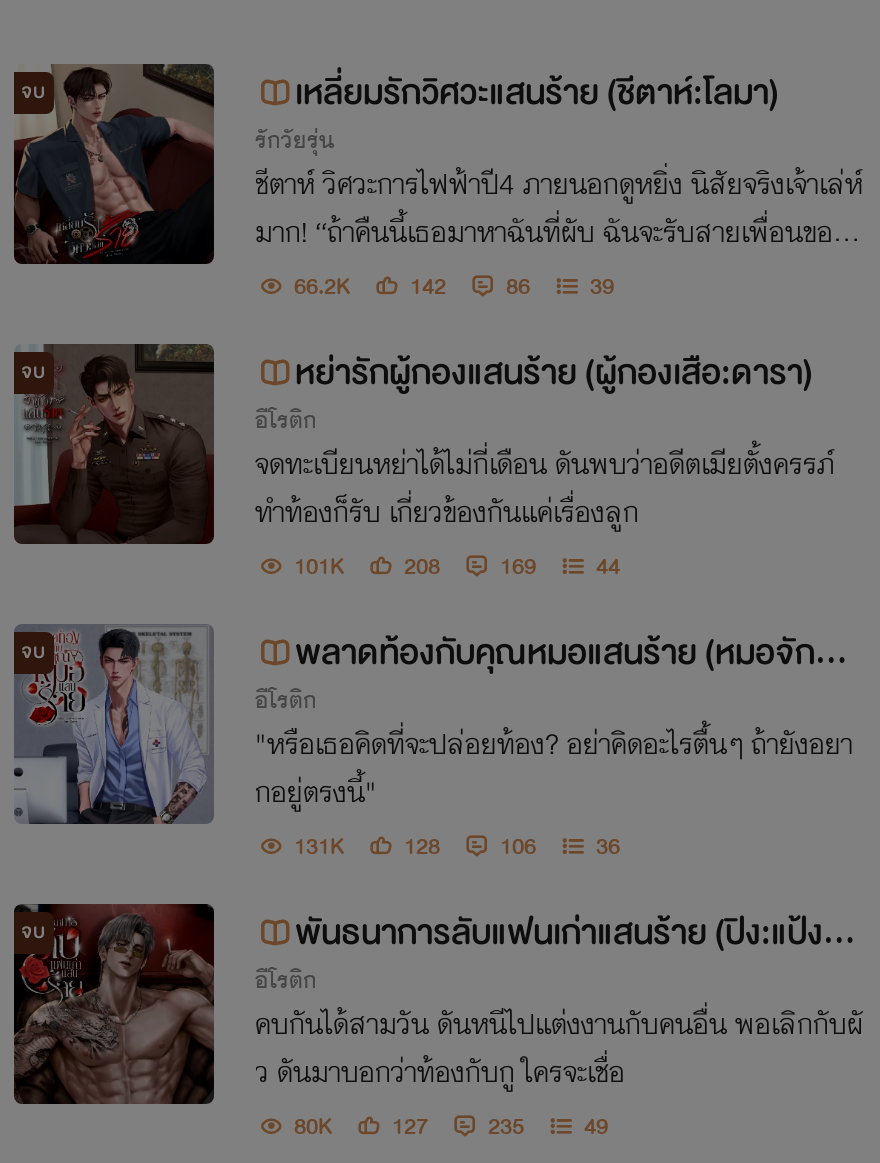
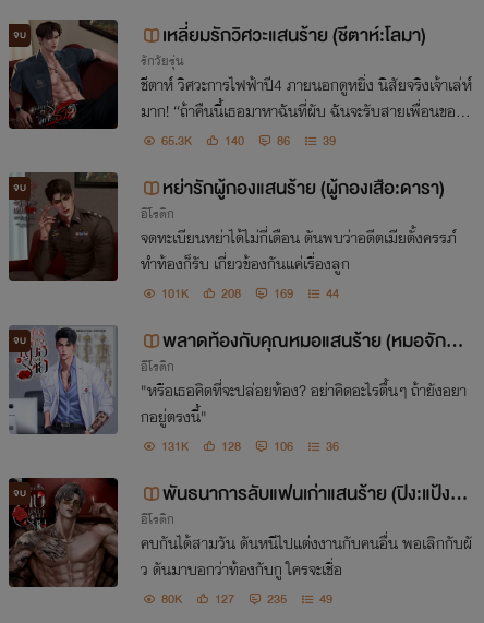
- 66.2K
- 142
+ 65.3K
+ 140
